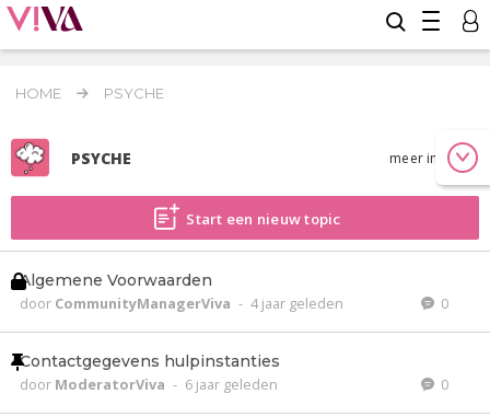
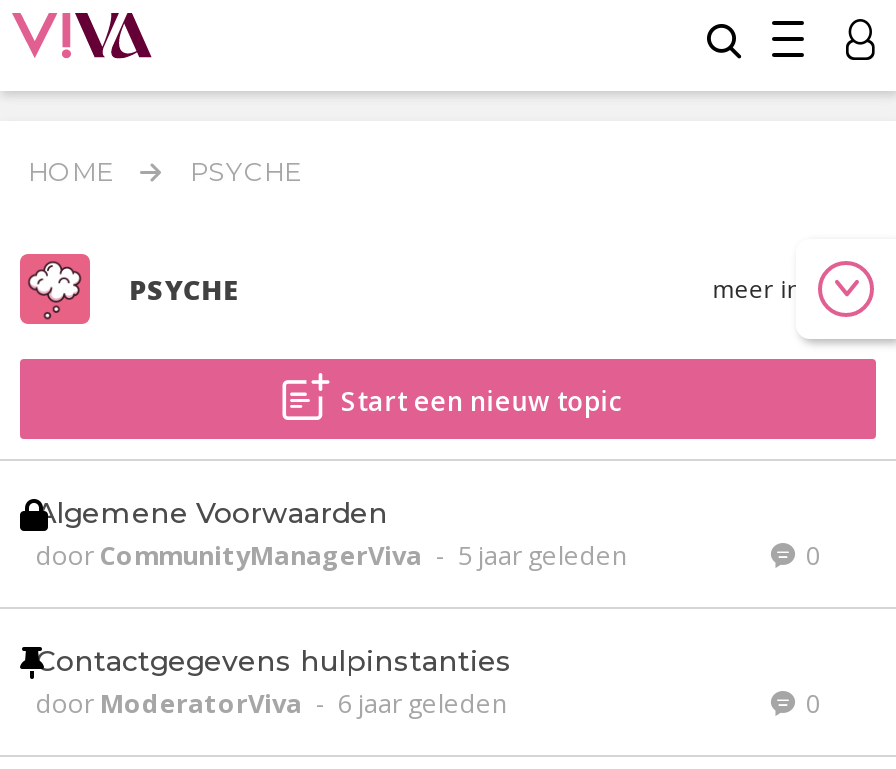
- door CommunityManagerViva - 4 jaar geleden
+ door CommunityManagerViva - 5 jaar geleden
